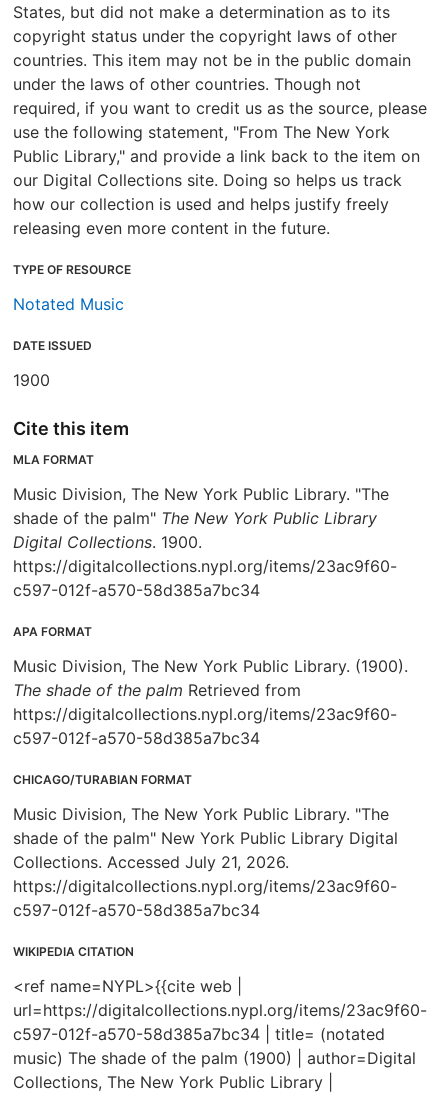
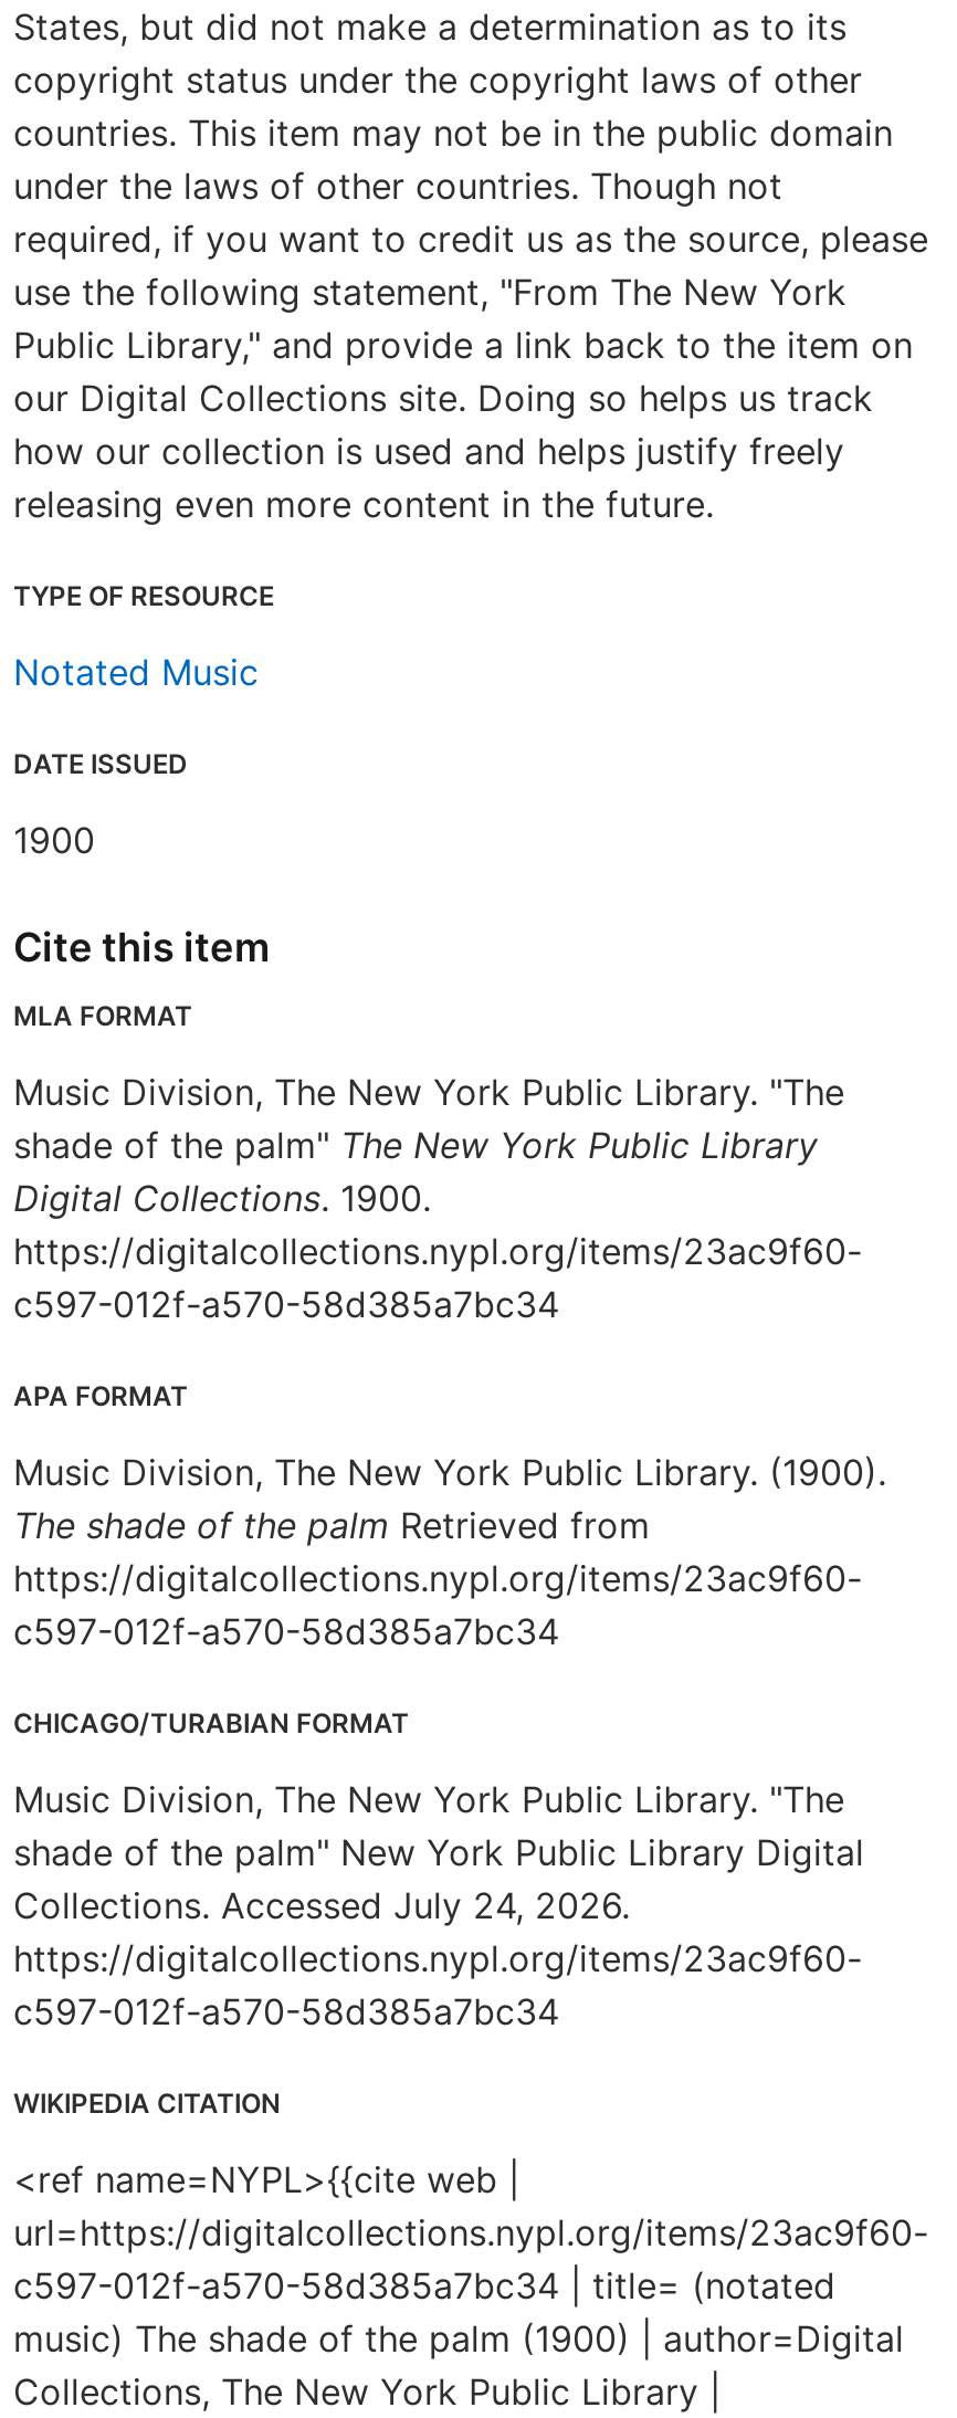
- Collections. Accessed July 21, 2026.
+ Collections. Accessed July 24, 2026.
